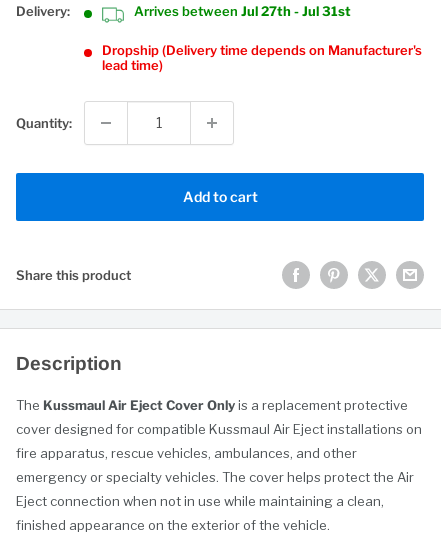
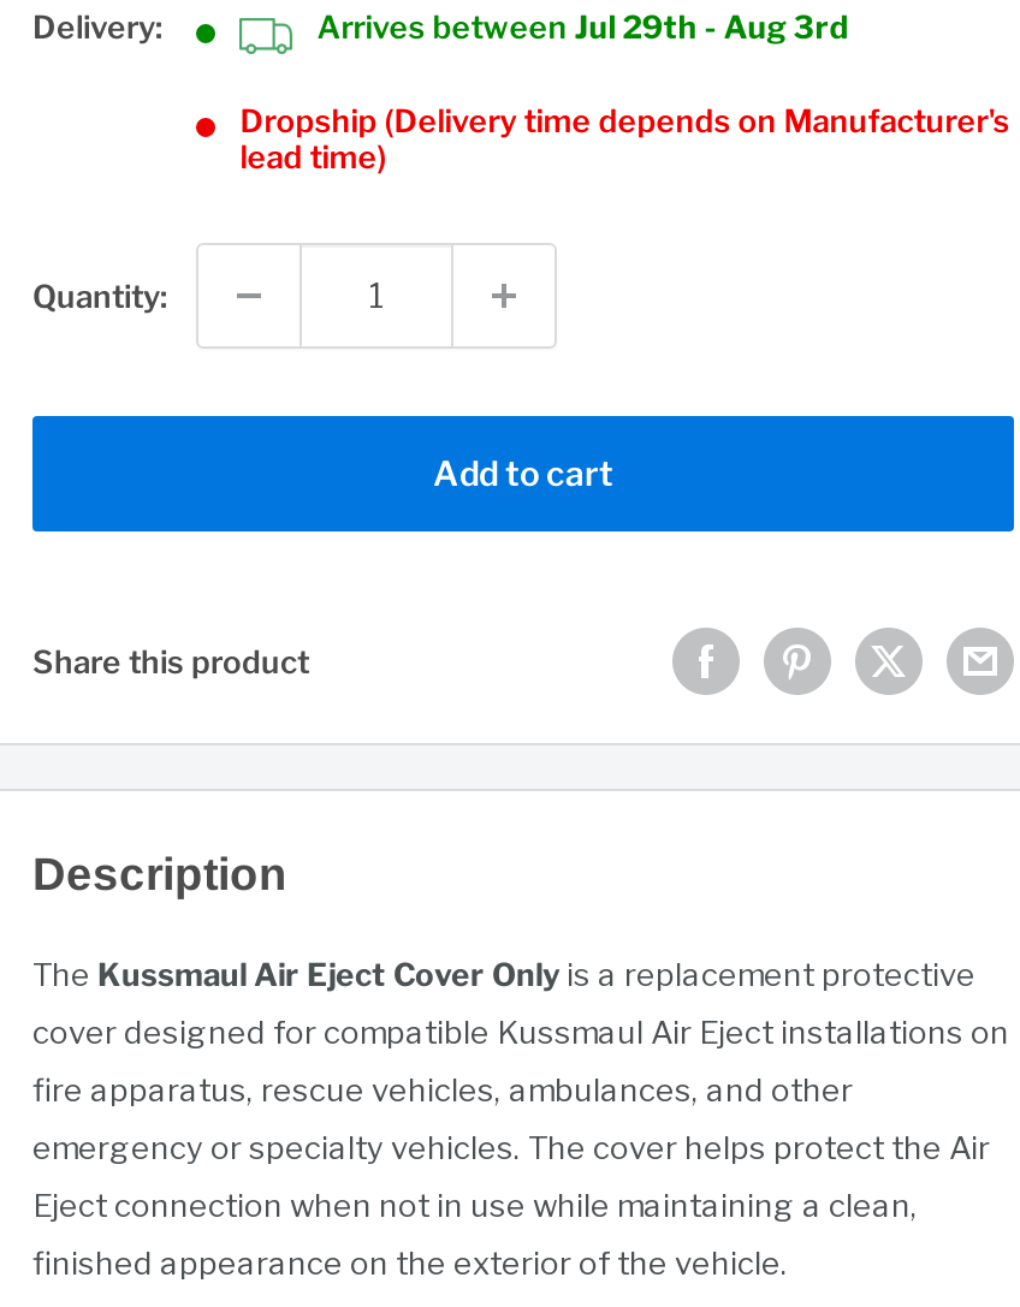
- Arrives between Jul 27th - Jul 31st
+ Arrives between Jul 29th - Aug 3rd
